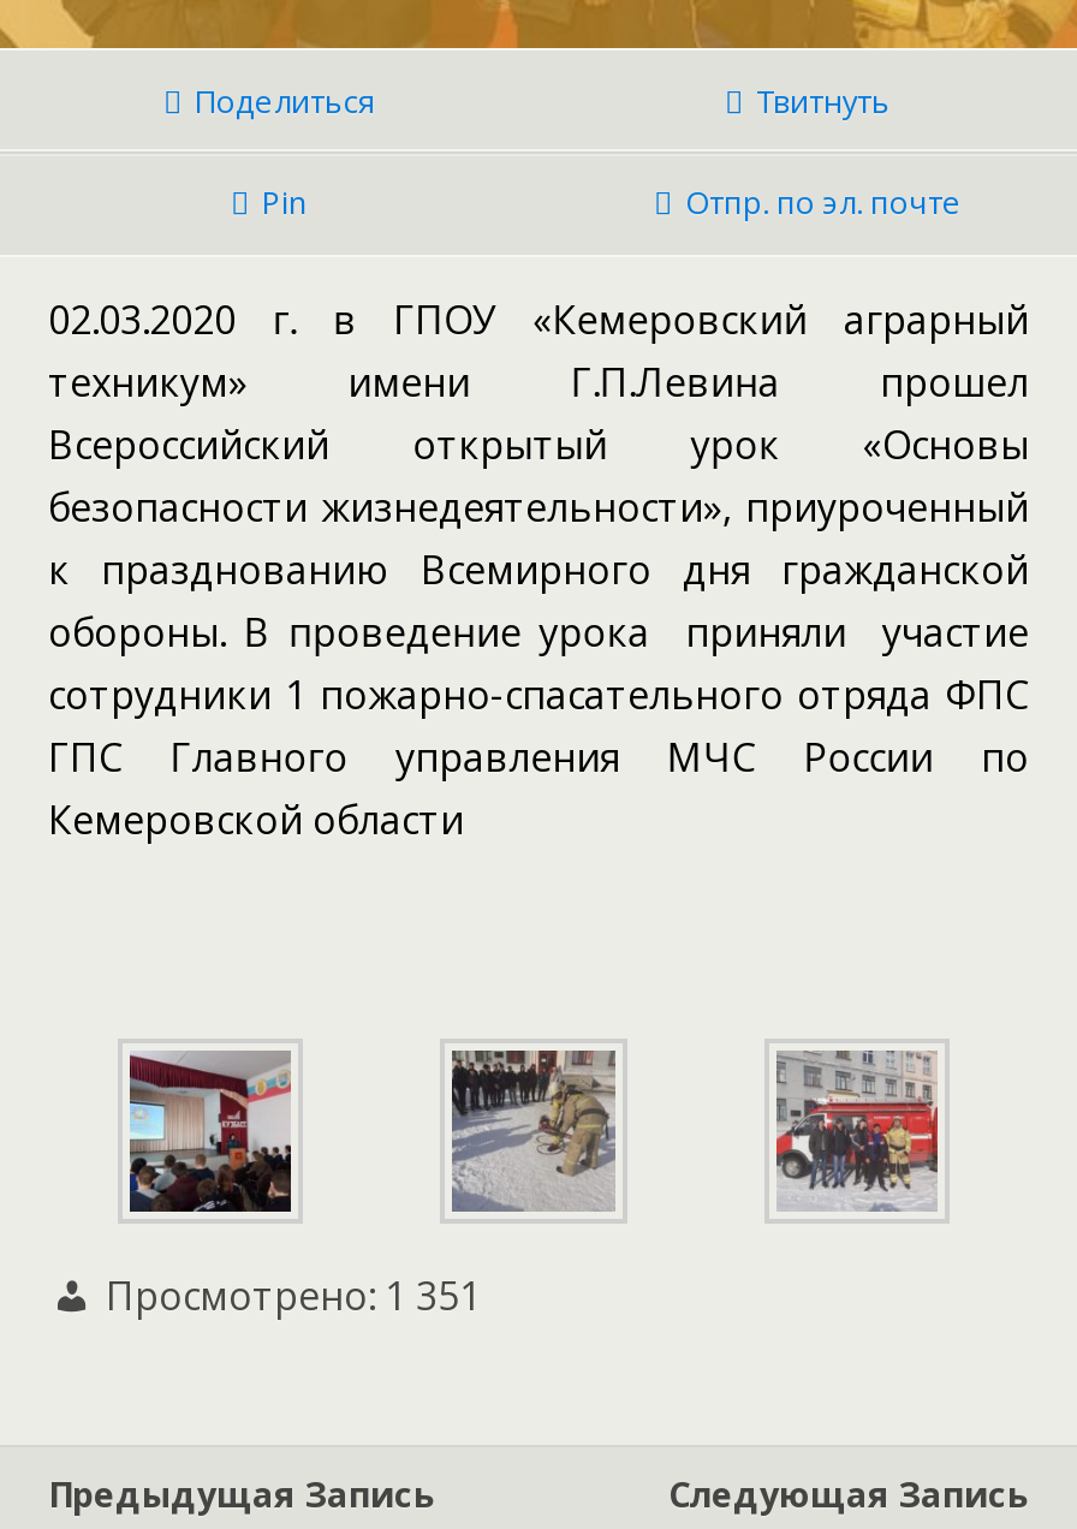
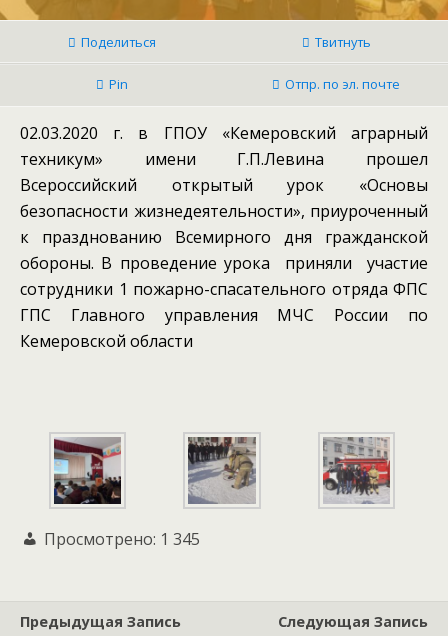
- Просмотрено: 1 351
+ Просмотрено: 1 345
